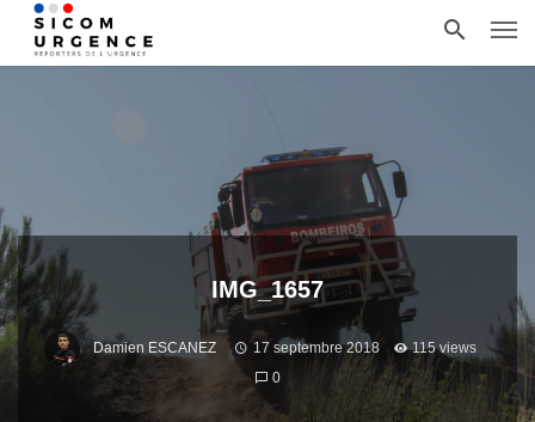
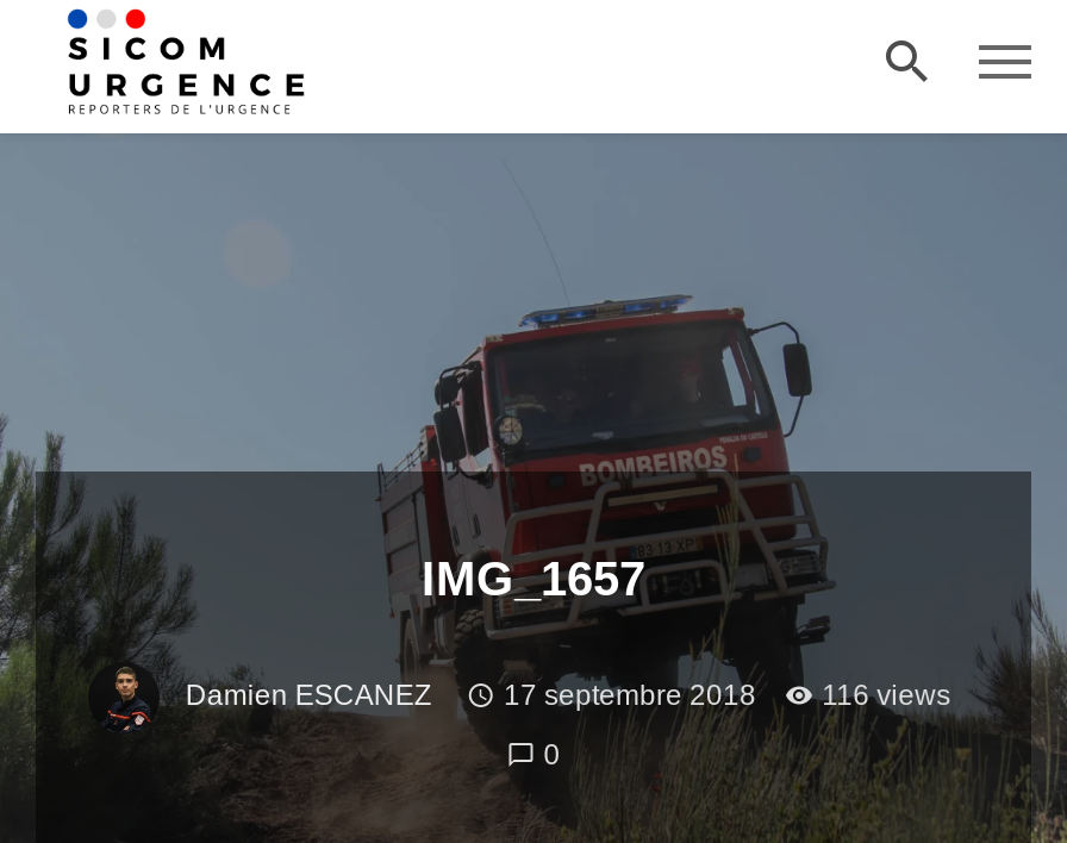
- 17 septembre 2018 115 views
+ 17 septembre 2018 116 views
